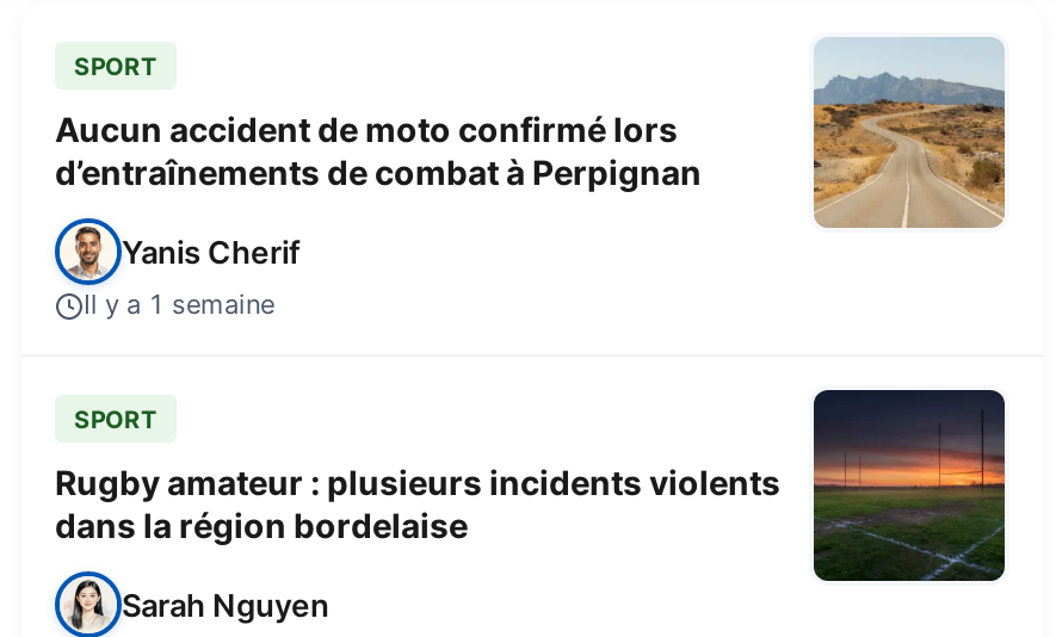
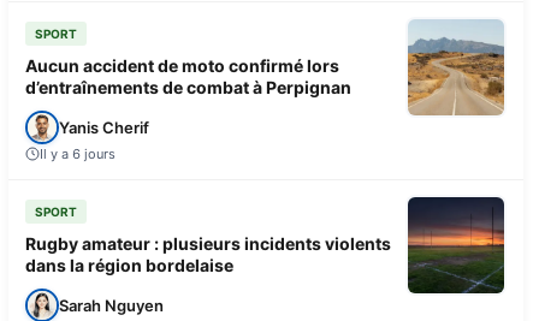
- Il y a 1 semaine
+ Il y a 6 jours
